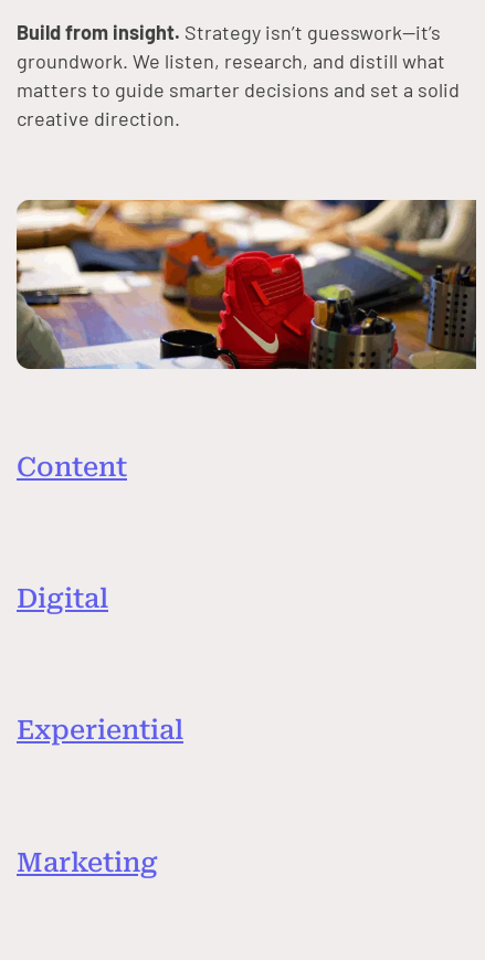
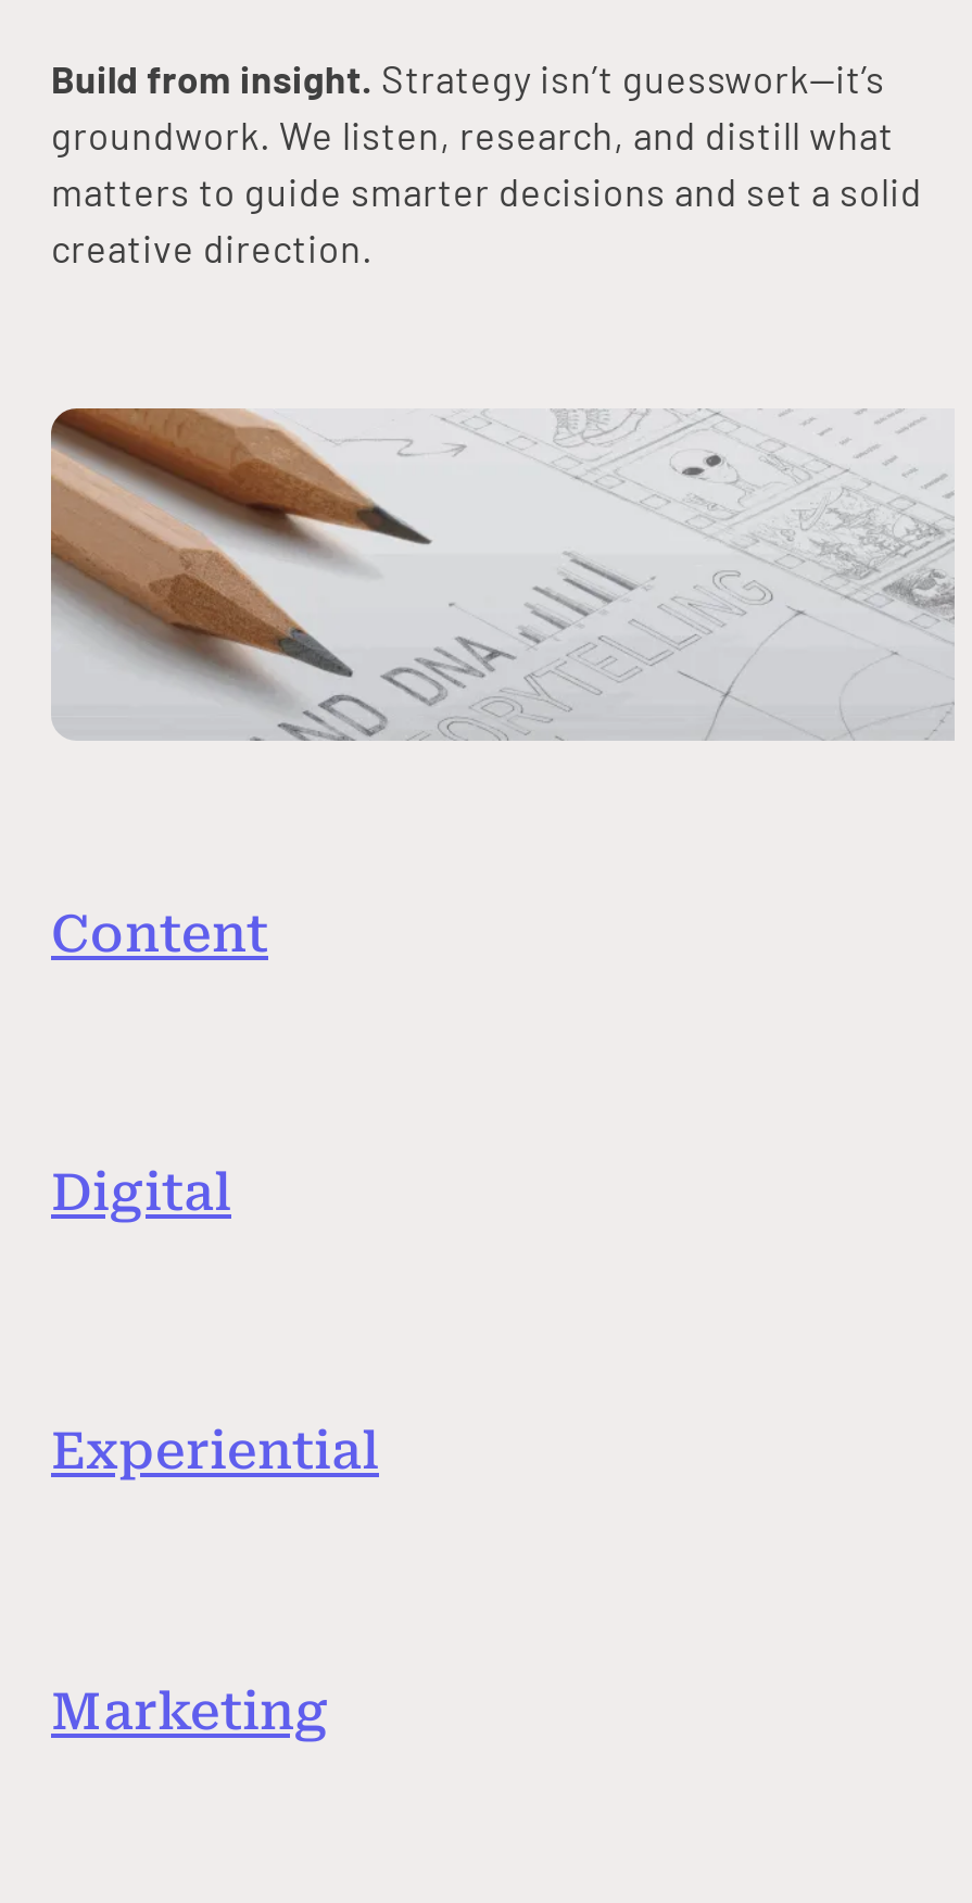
- [image]
+ [image]
